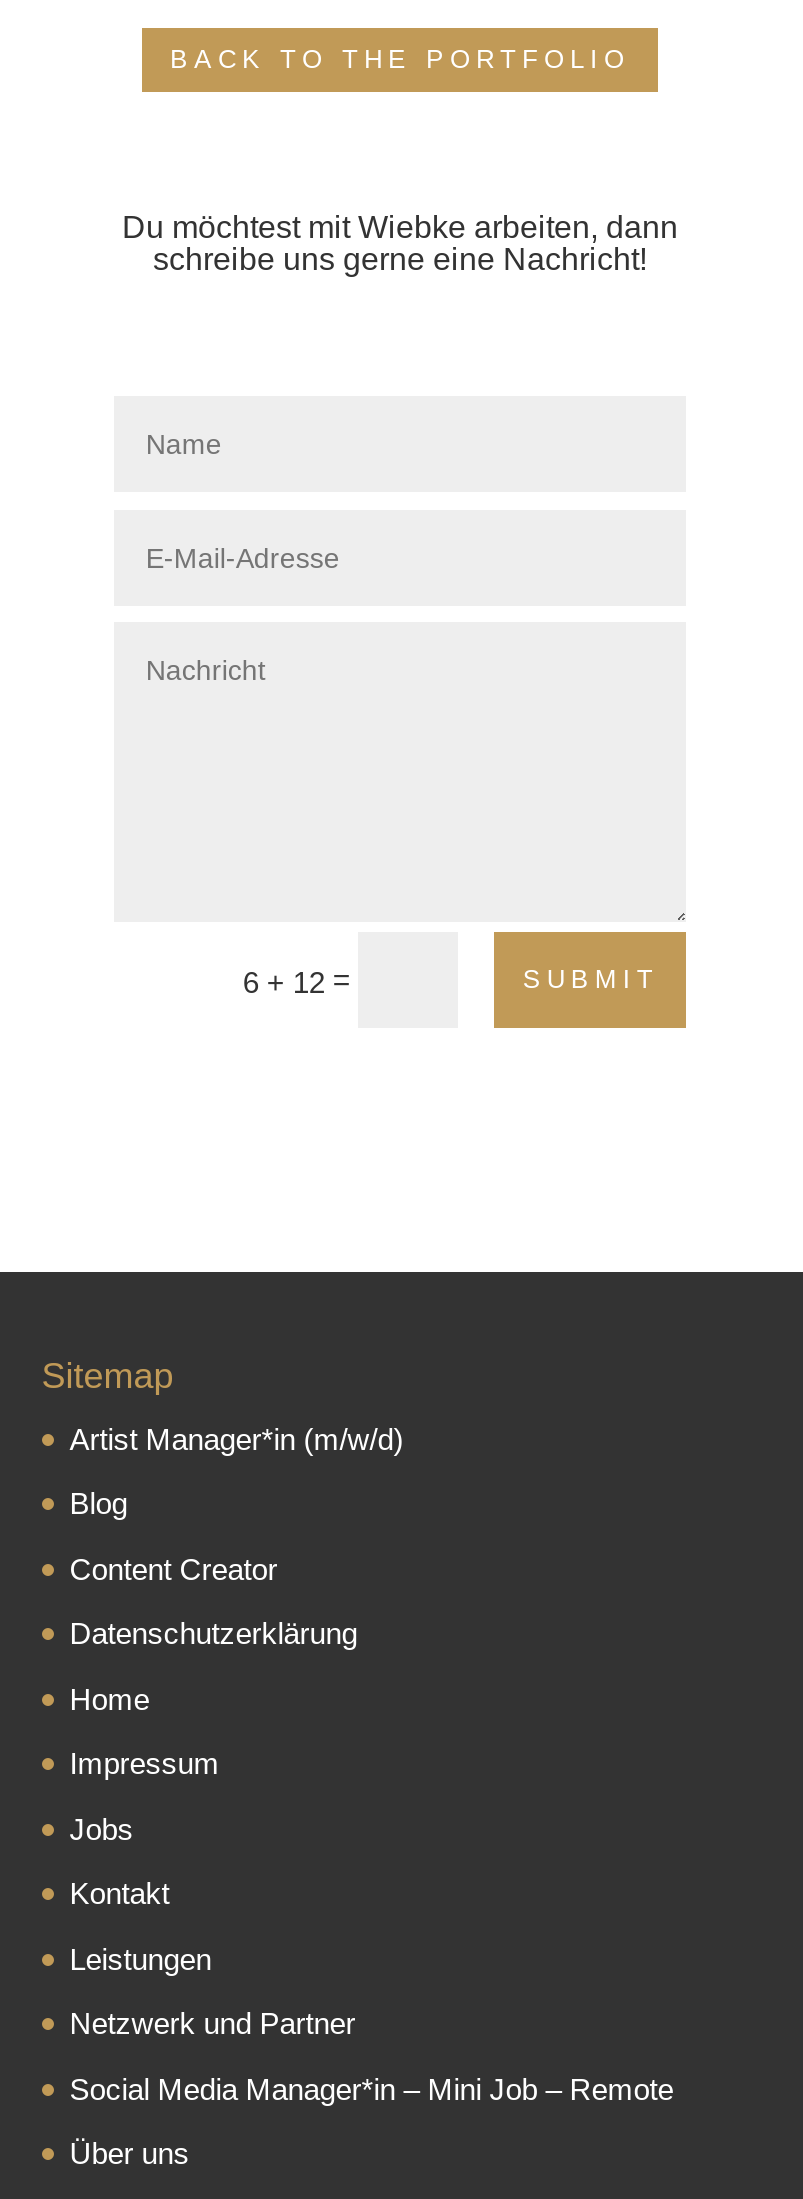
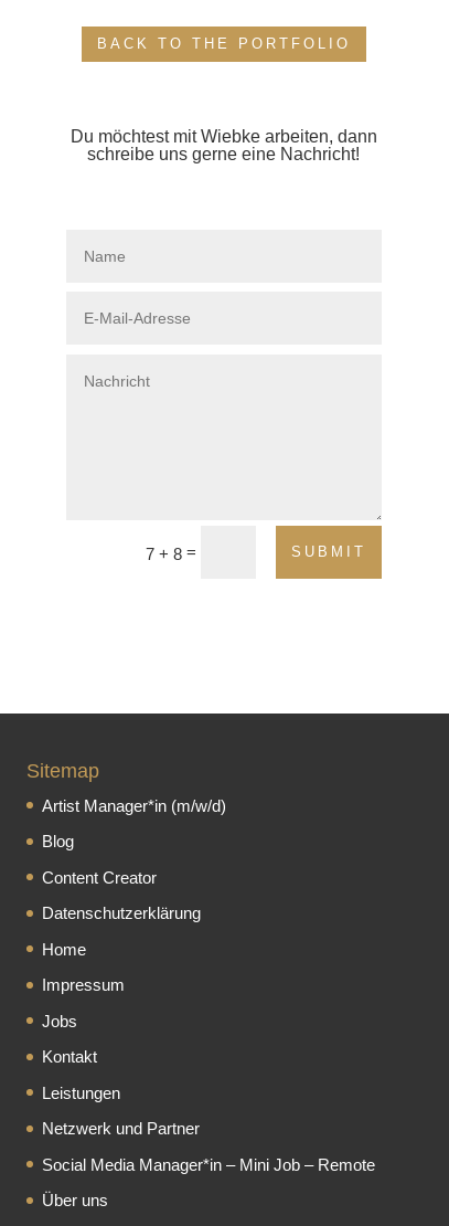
- 6 + 12 =
+ 7 + 8 =
